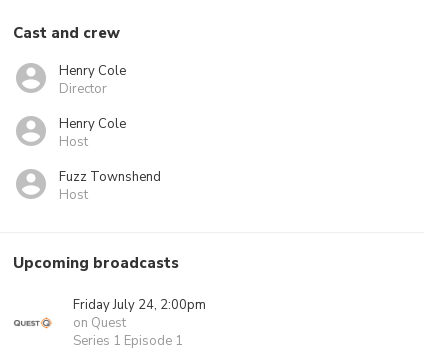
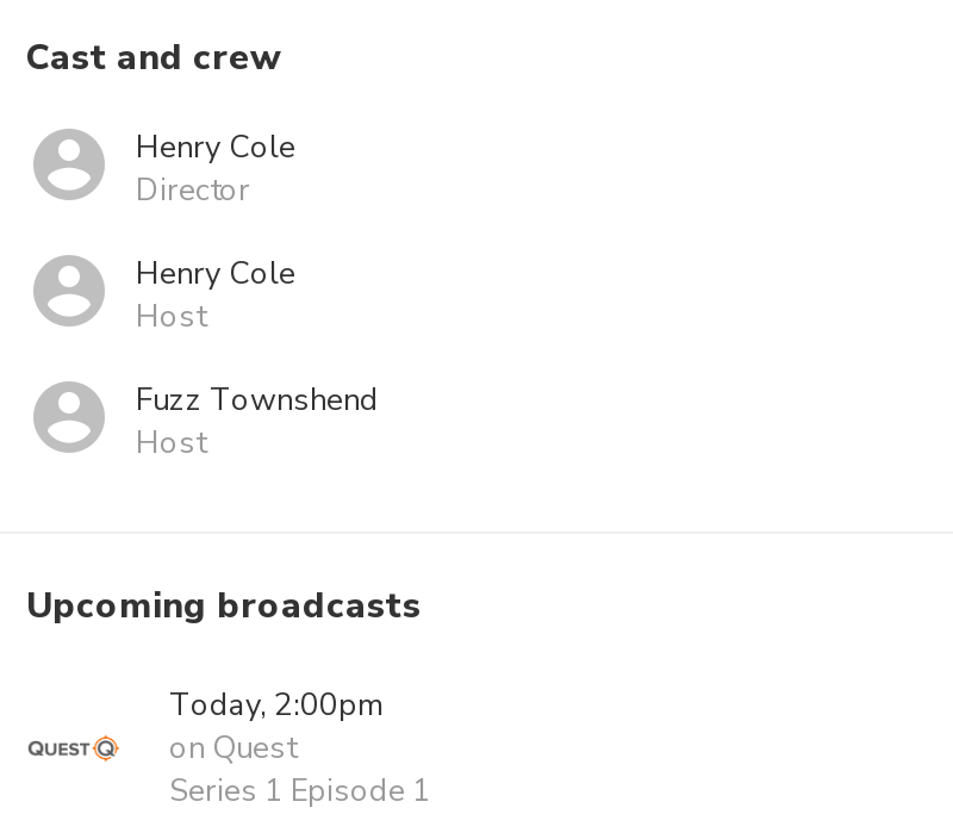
- Friday July 24, 2:00pm
+ Today, 2:00pm
